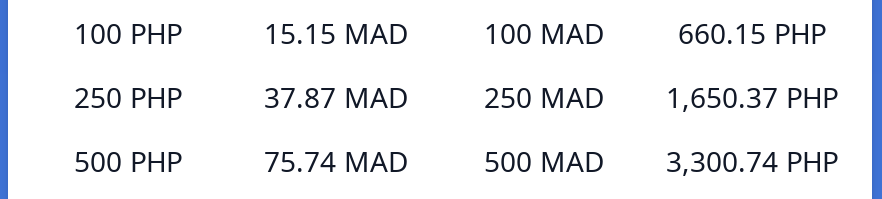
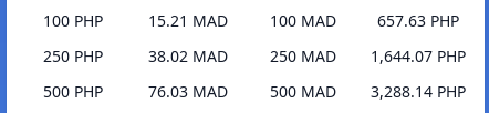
- 15.15 MAD
+ 15.21 MAD

- 660.15 PHP
+ 657.63 PHP

- 37.87 MAD
+ 38.02 MAD

- 1,650.37 PHP
+ 1,644.07 PHP

- 75.74 MAD
+ 76.03 MAD

- 3,300.74 PHP
+ 3,288.14 PHP
